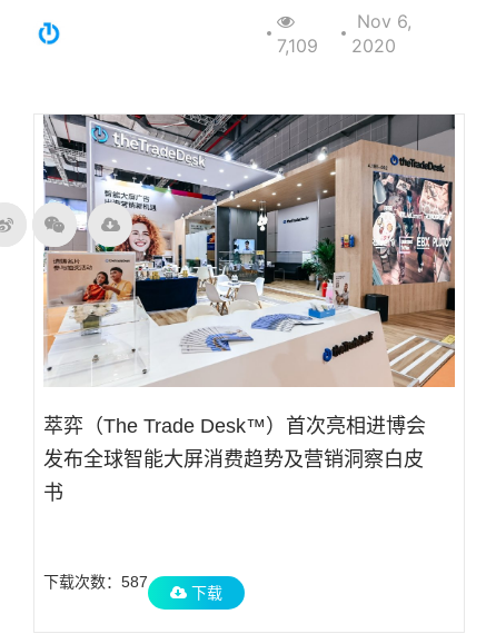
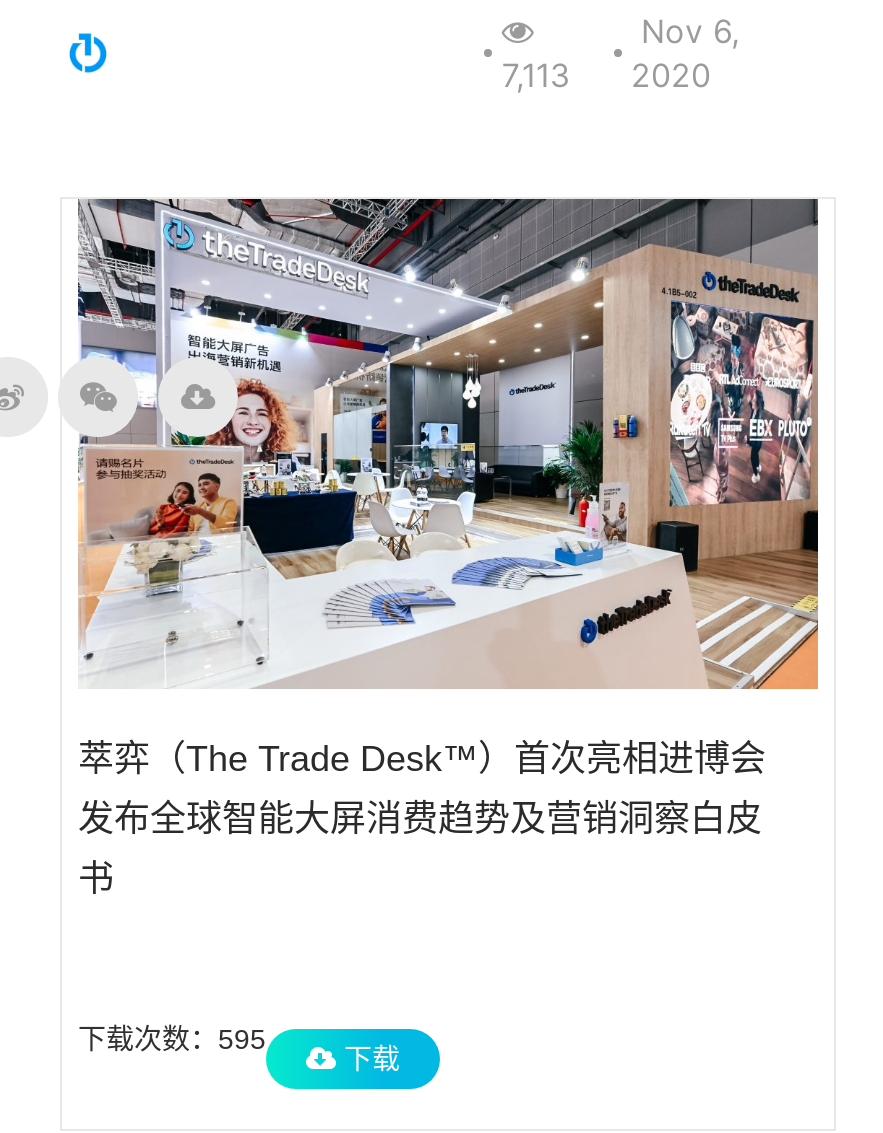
- 7,109 2020
+ 7,113 2020

- 下载次数：587
+ 下载次数：595
